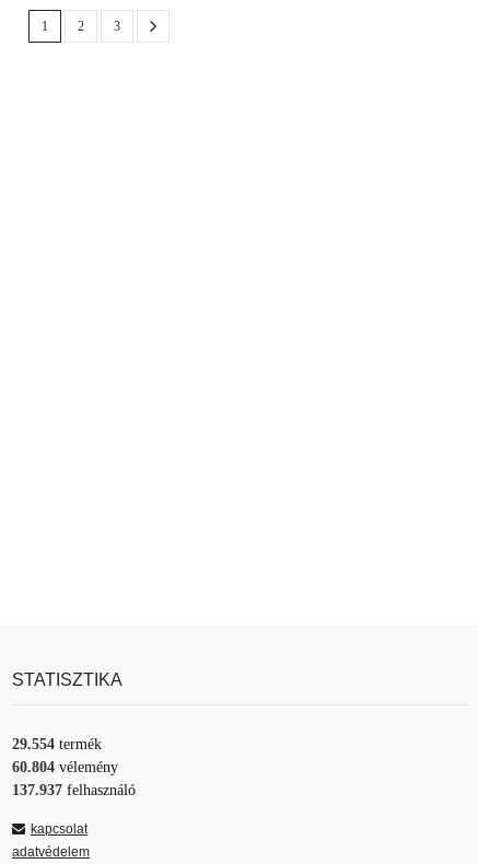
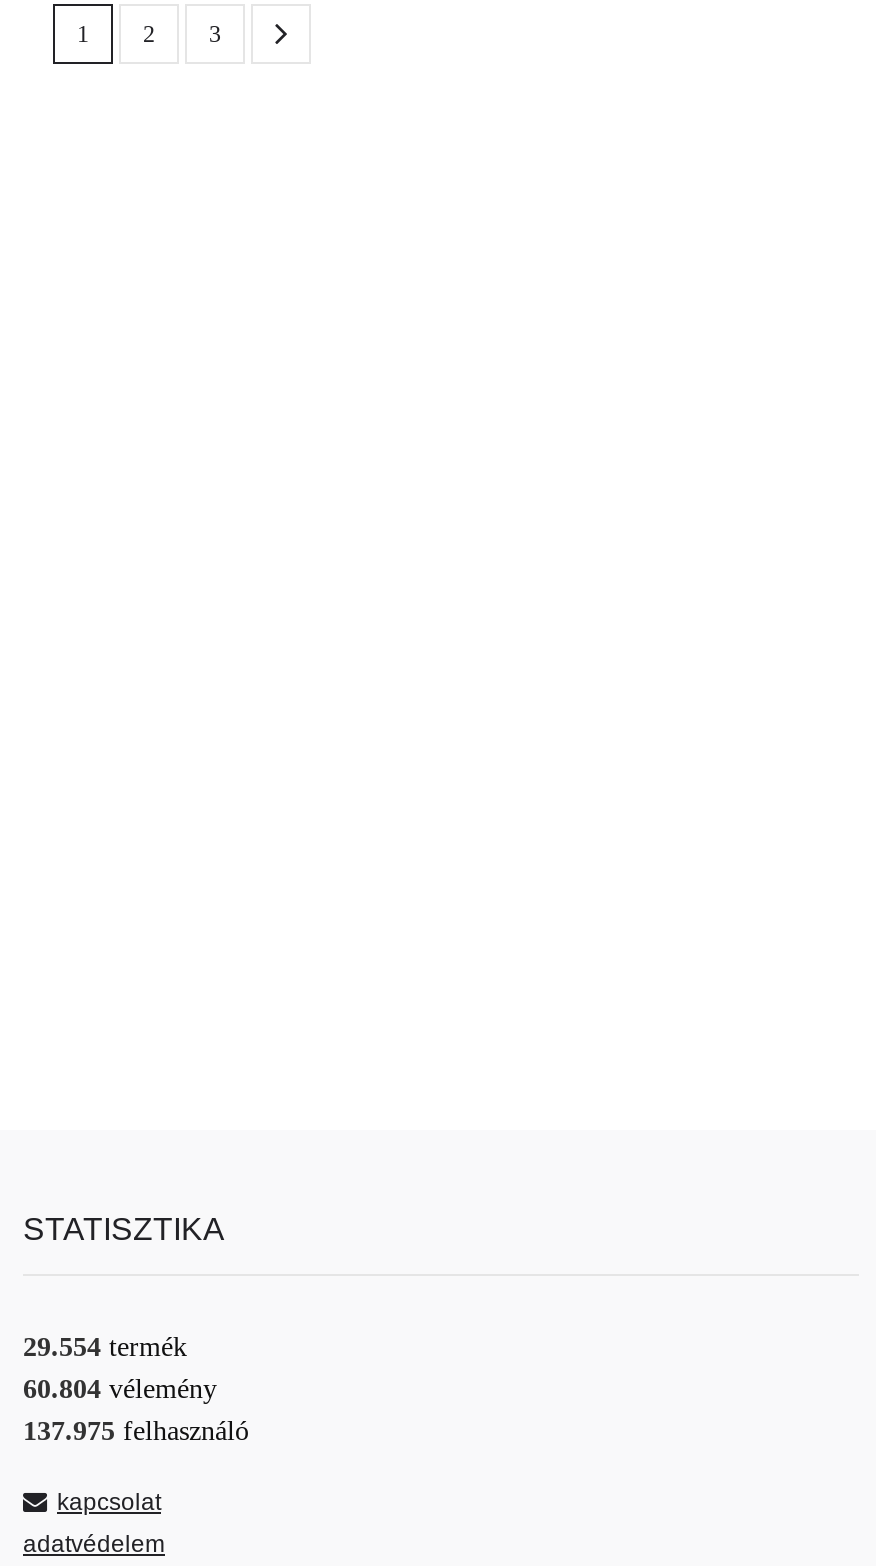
- 137.937 felhasználó
+ 137.975 felhasználó
